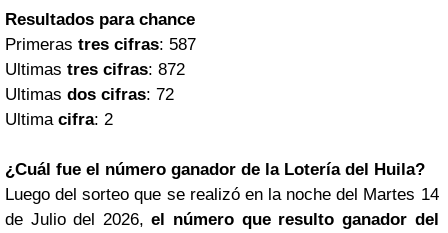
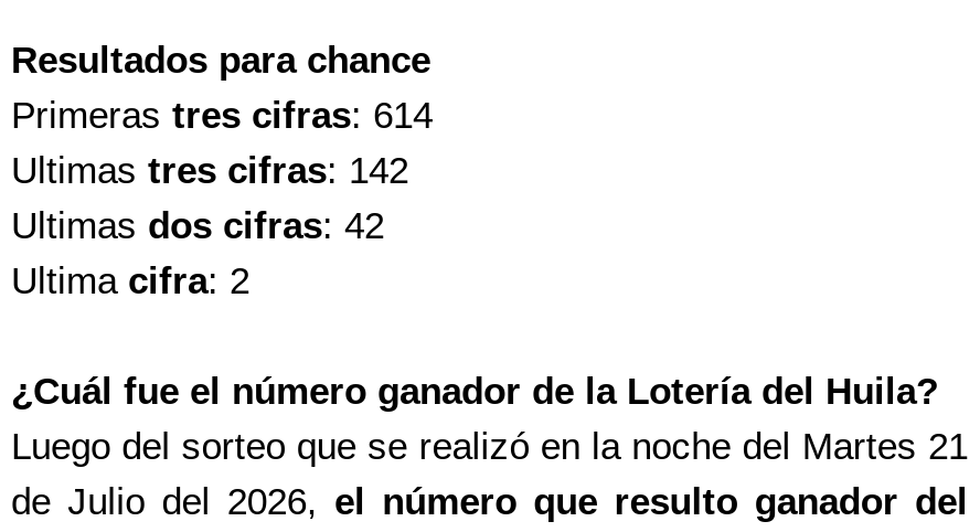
- Primeras tres cifras: 587
+ Primeras tres cifras: 614

- Ultimas tres cifras: 872
+ Ultimas tres cifras: 142

- Ultimas dos cifras: 72
+ Ultimas dos cifras: 42

- Luego del sorteo que se realizó en la noche del Martes 14
+ Luego del sorteo que se realizó en la noche del Martes 21
